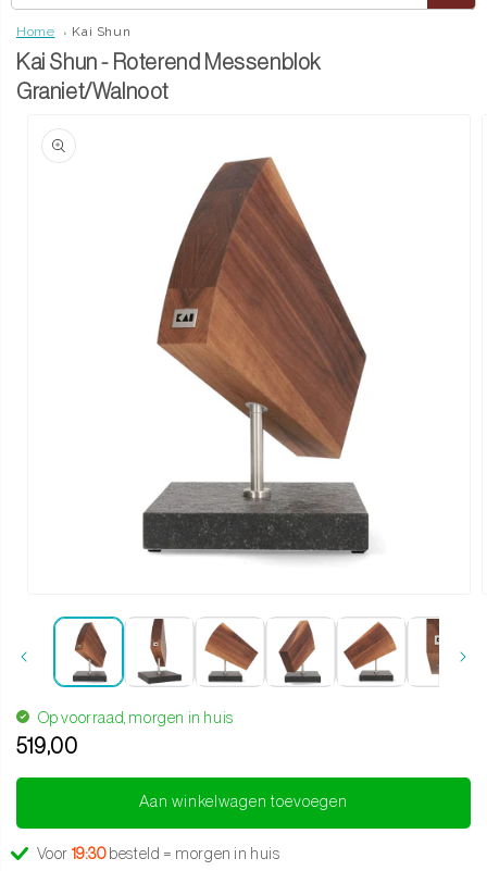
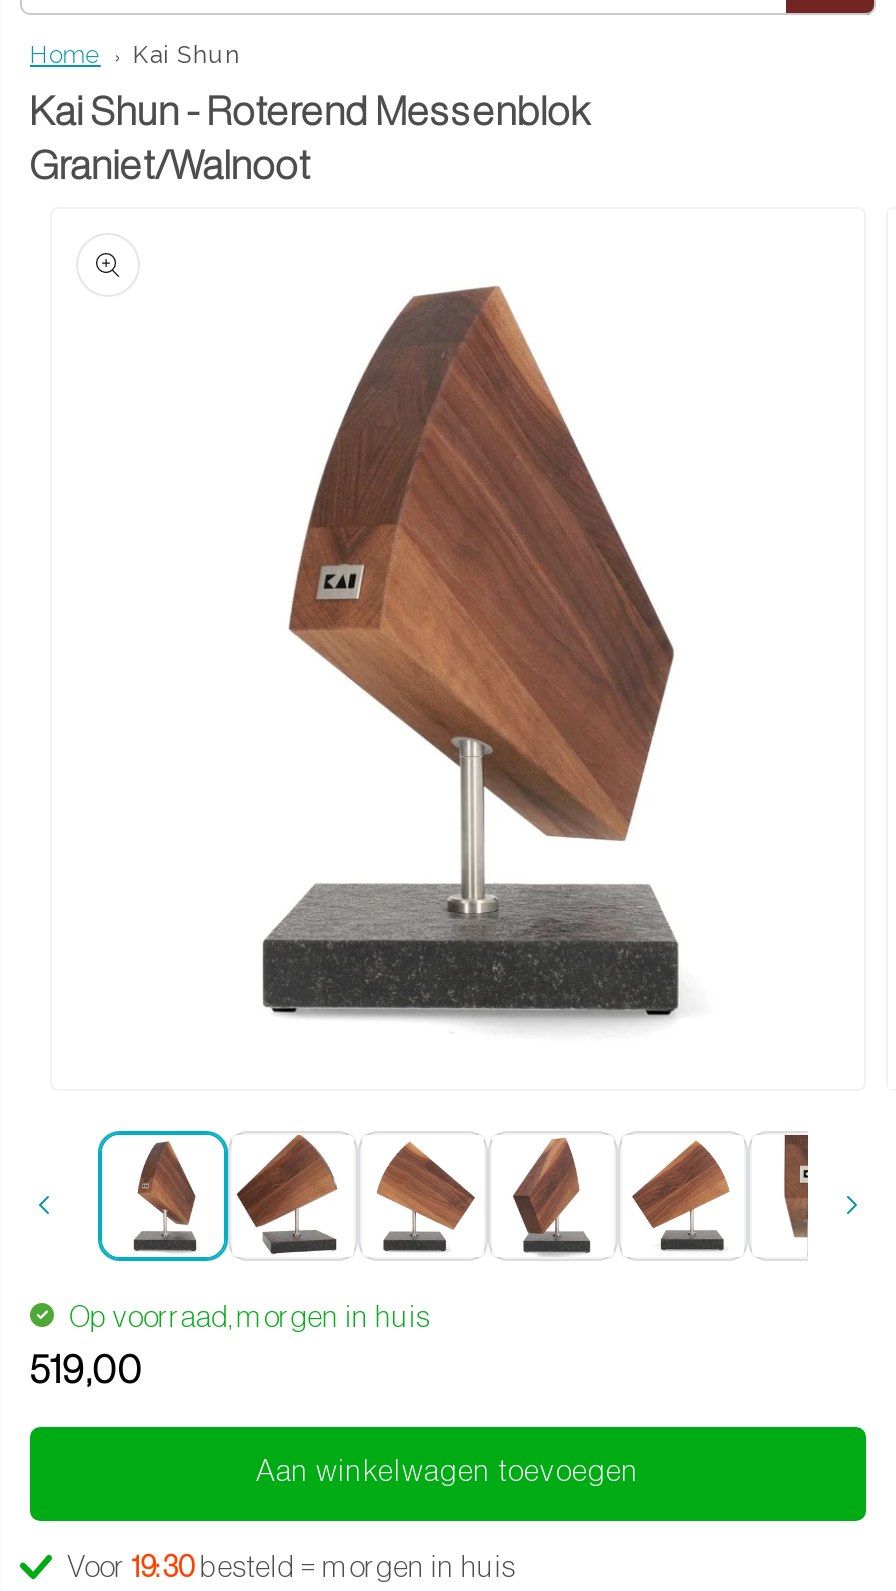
- [image]
+ [image]
